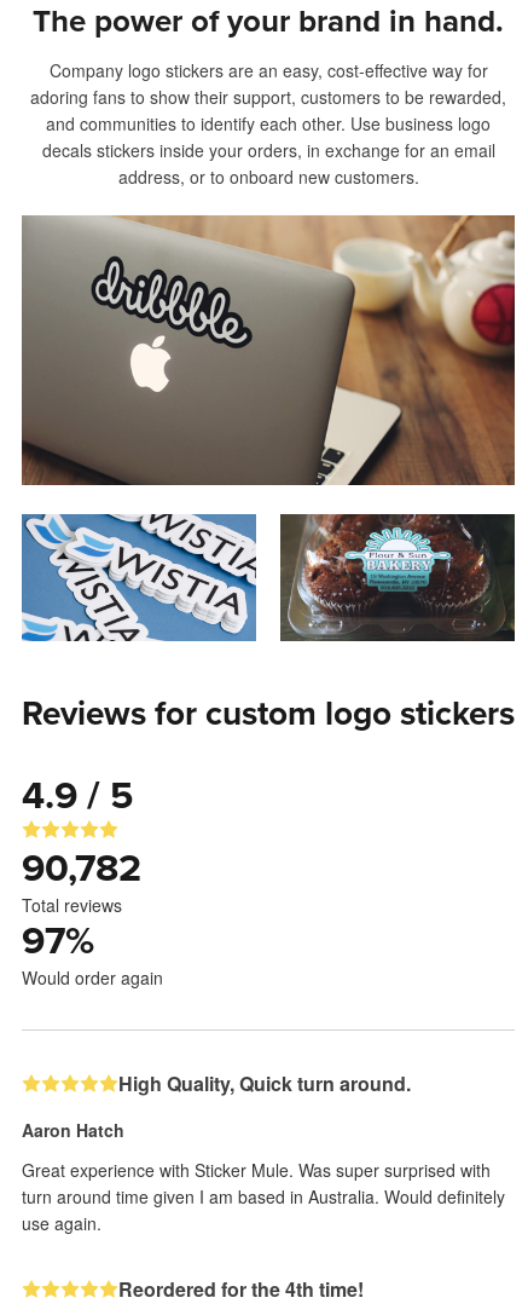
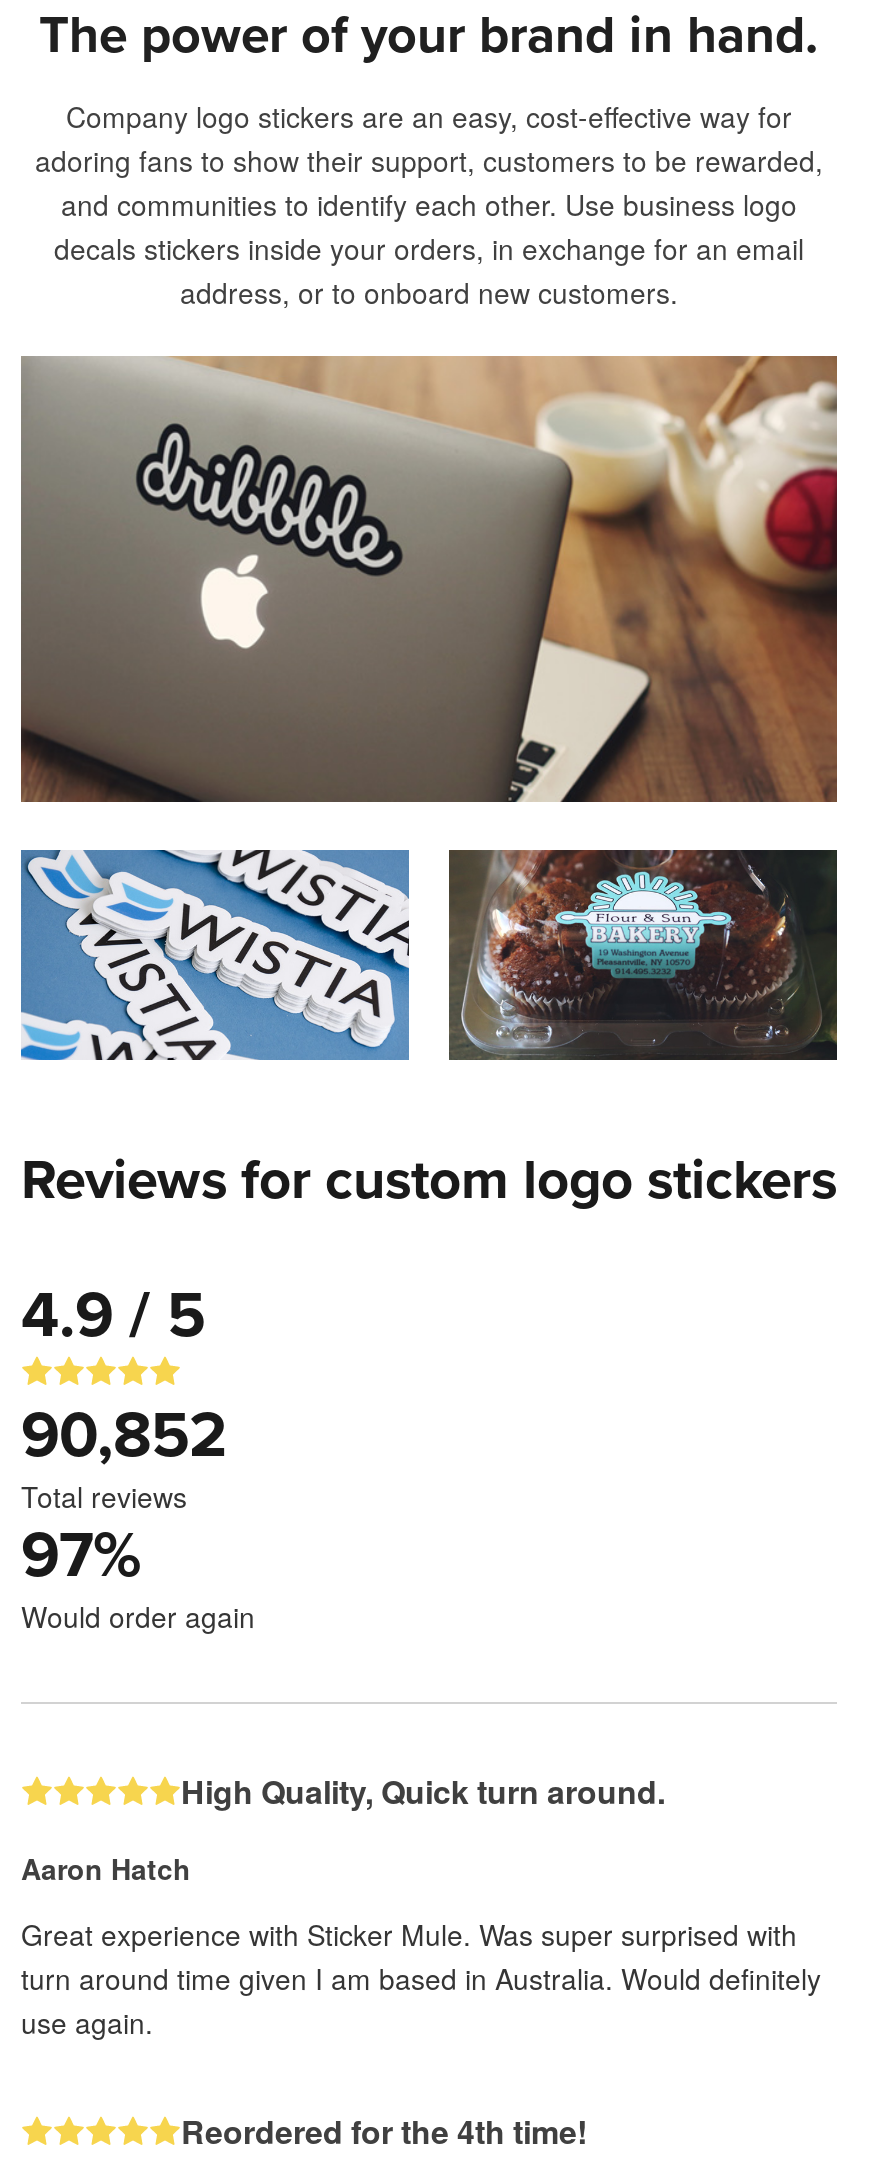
- 90,782
+ 90,852
